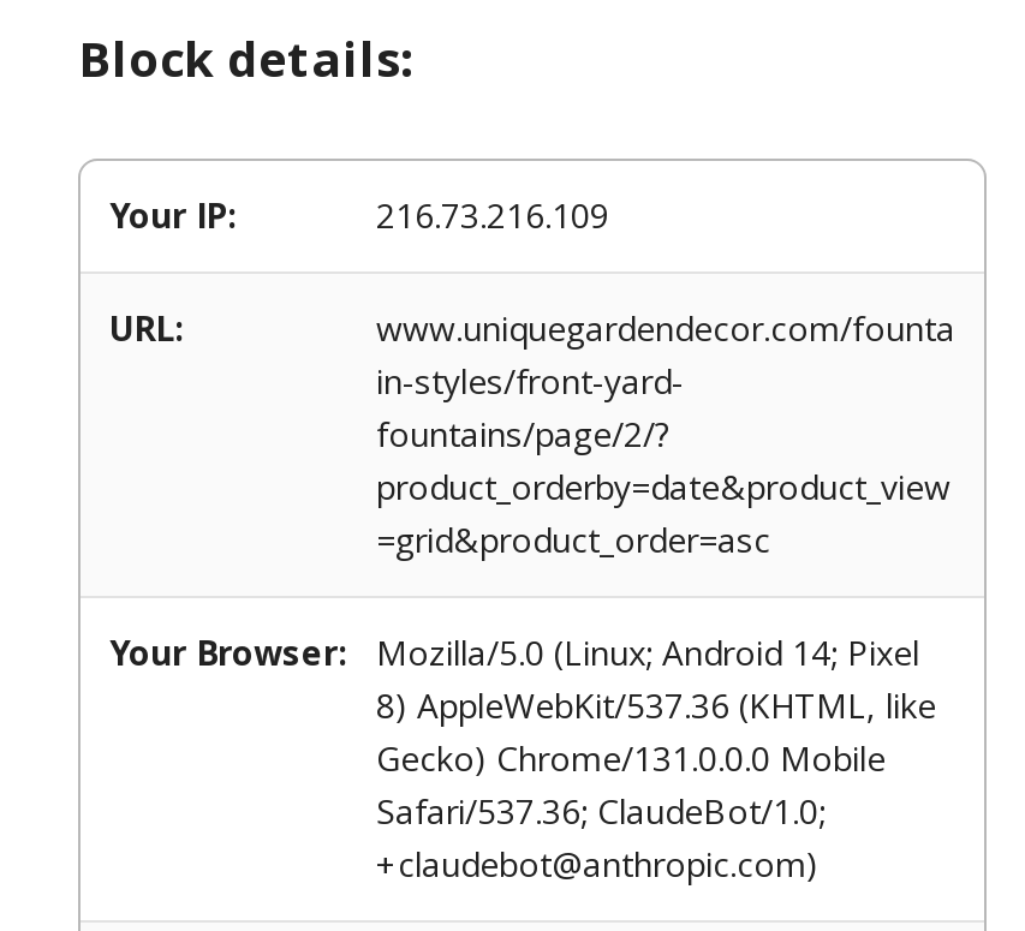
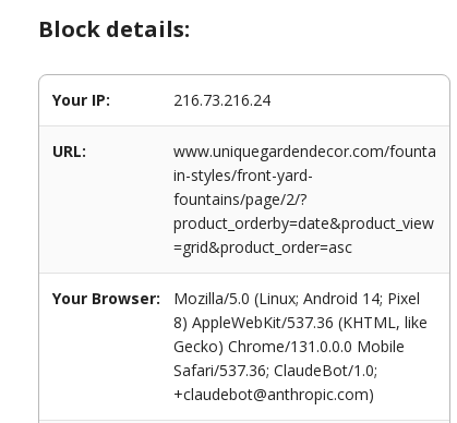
- 216.73.216.109
+ 216.73.216.24
